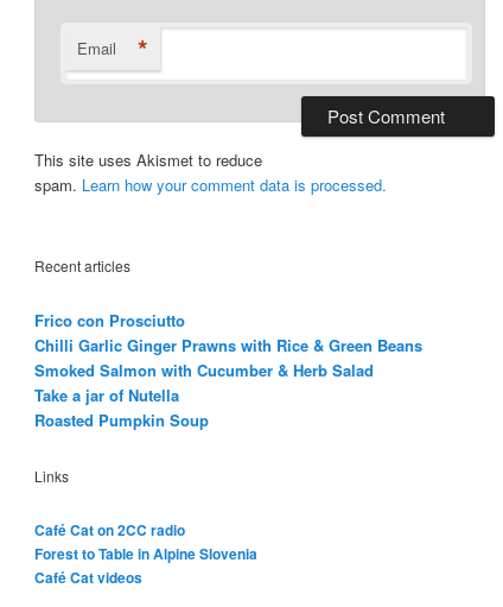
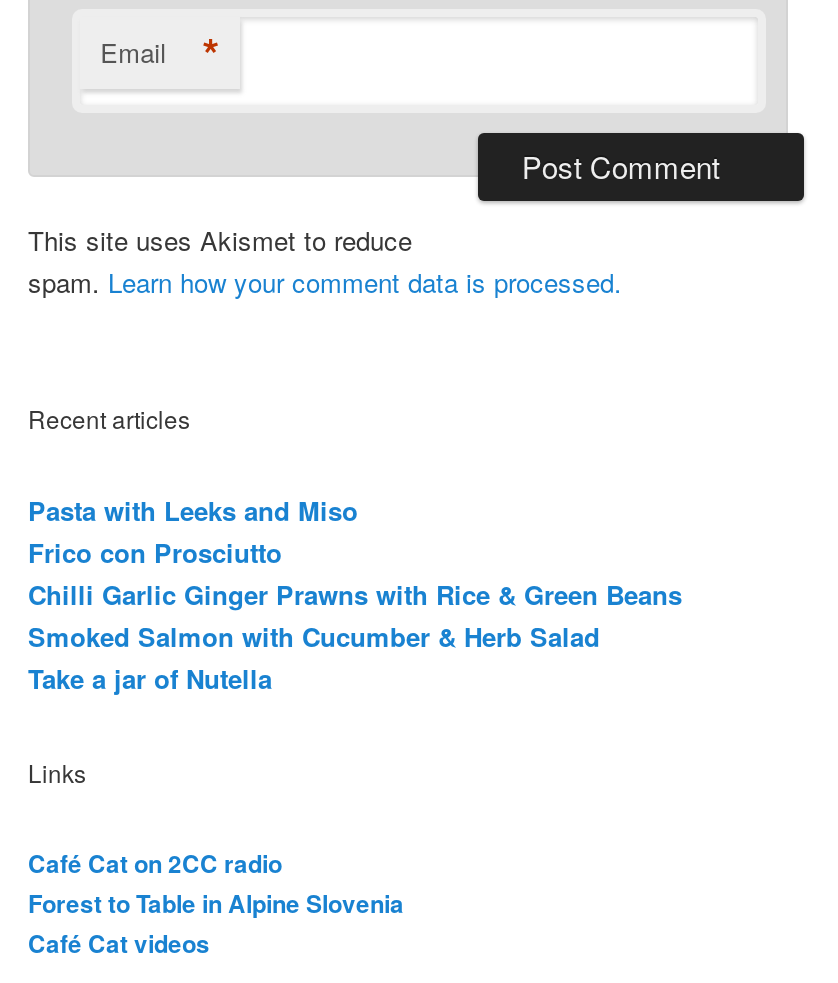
+ Pasta with Leeks and Miso

moved down: Frico con Prosciutto | Chilli Garlic Ginger Prawns with Rice & Green Beans | Smoked Salmon with Cucumber & Herb Salad | Take a jar of Nutella

- Roasted Pumpkin Soup
